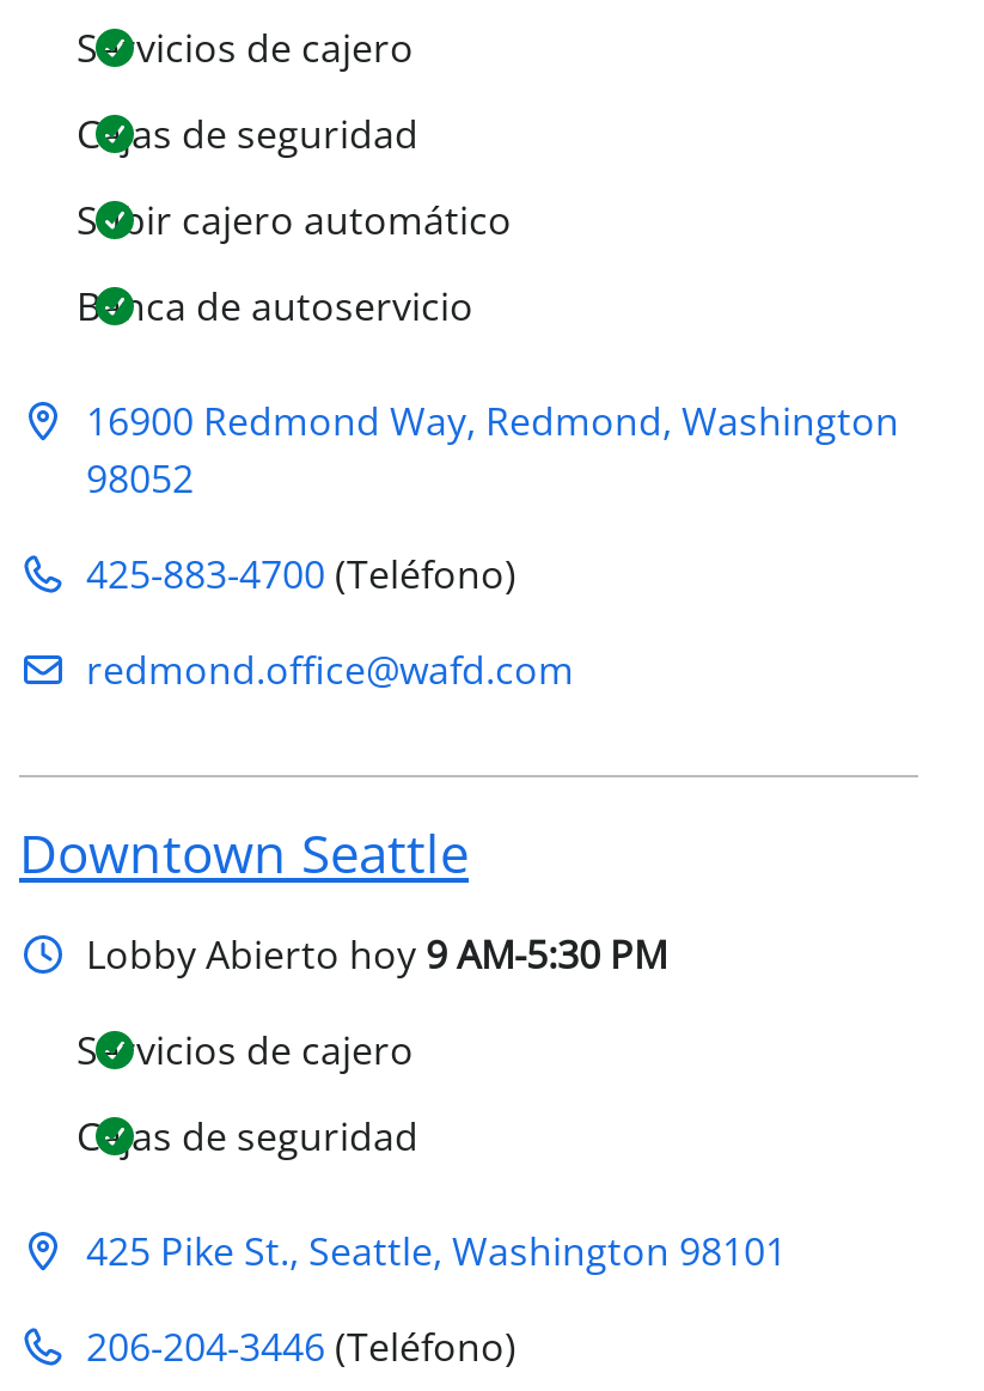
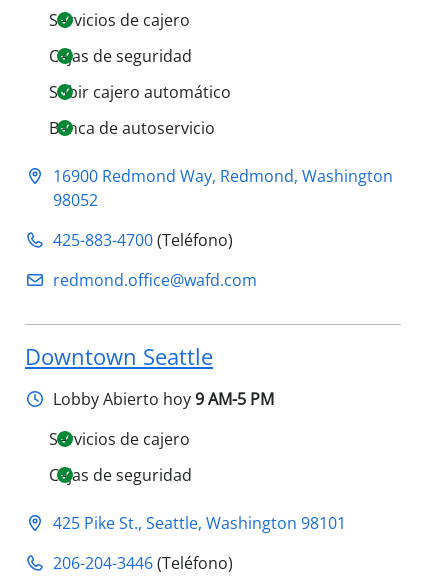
- Lobby Abierto hoy 9 AM-5:30 PM
+ Lobby Abierto hoy 9 AM-5 PM
